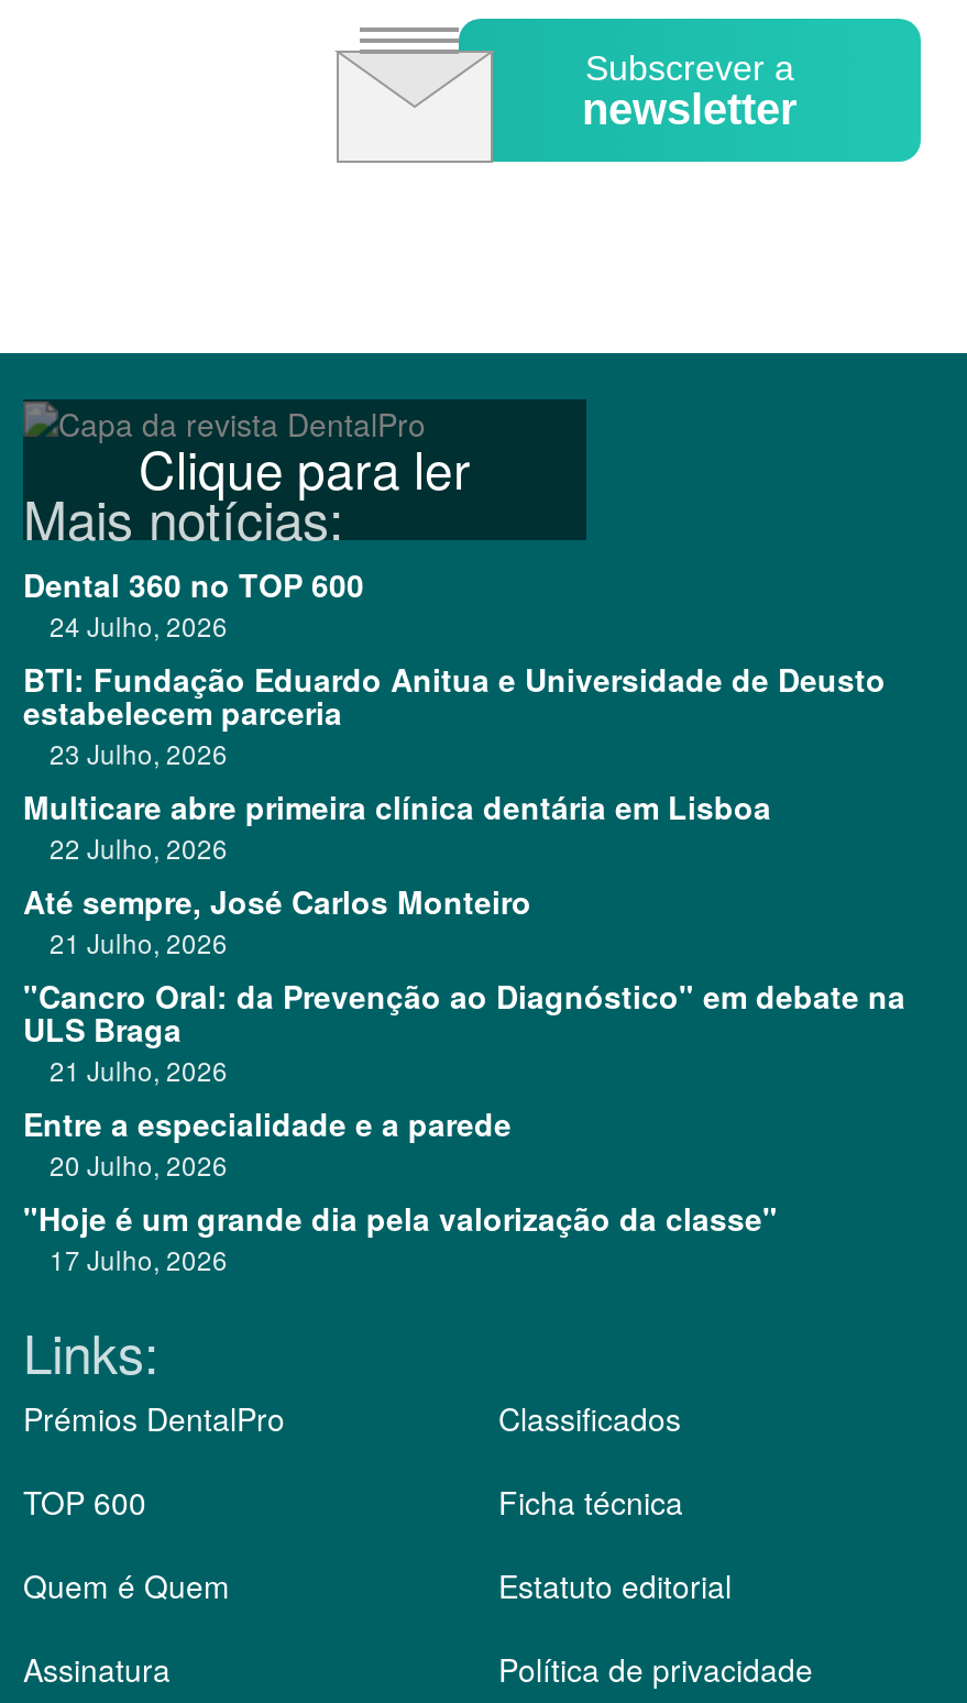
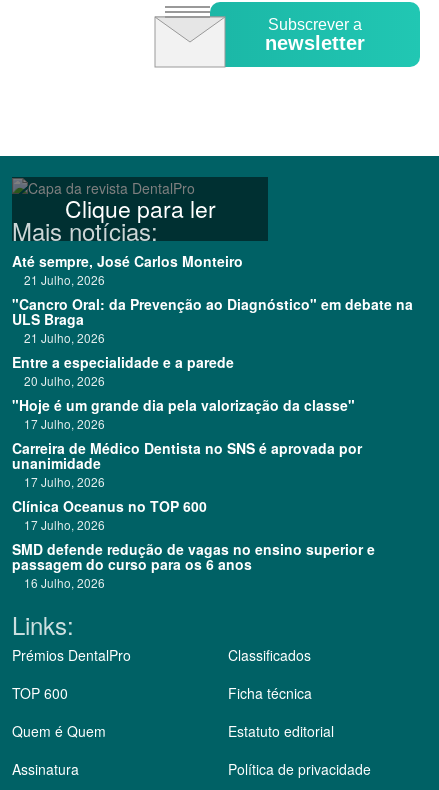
- Dental 360 no TOP 600
- 24 Julho, 2026
- BTI: Fundação Eduardo Anitua e Universidade de Deusto
- estabelecem parceria
- 23 Julho, 2026
- Multicare abre primeira clínica dentária em Lisboa
- 22 Julho, 2026

moved up: Até sempre, José Carlos Monteiro | 21 Julho, 2026 | "Cancro Oral: da Prevenção ao Diagnóstico" em debate na | ... | "Hoje é um grande dia pela valorização da classe" | 17 Julho, 2026

+ Carreira de Médico Dentista no SNS é aprovada por
+ unanimidade
+ 17 Julho, 2026
+ Clínica Oceanus no TOP 600
+ 17 Julho, 2026
+ SMD defende redução de vagas no ensino superior e
+ passagem do curso para os 6 anos
+ 16 Julho, 2026
